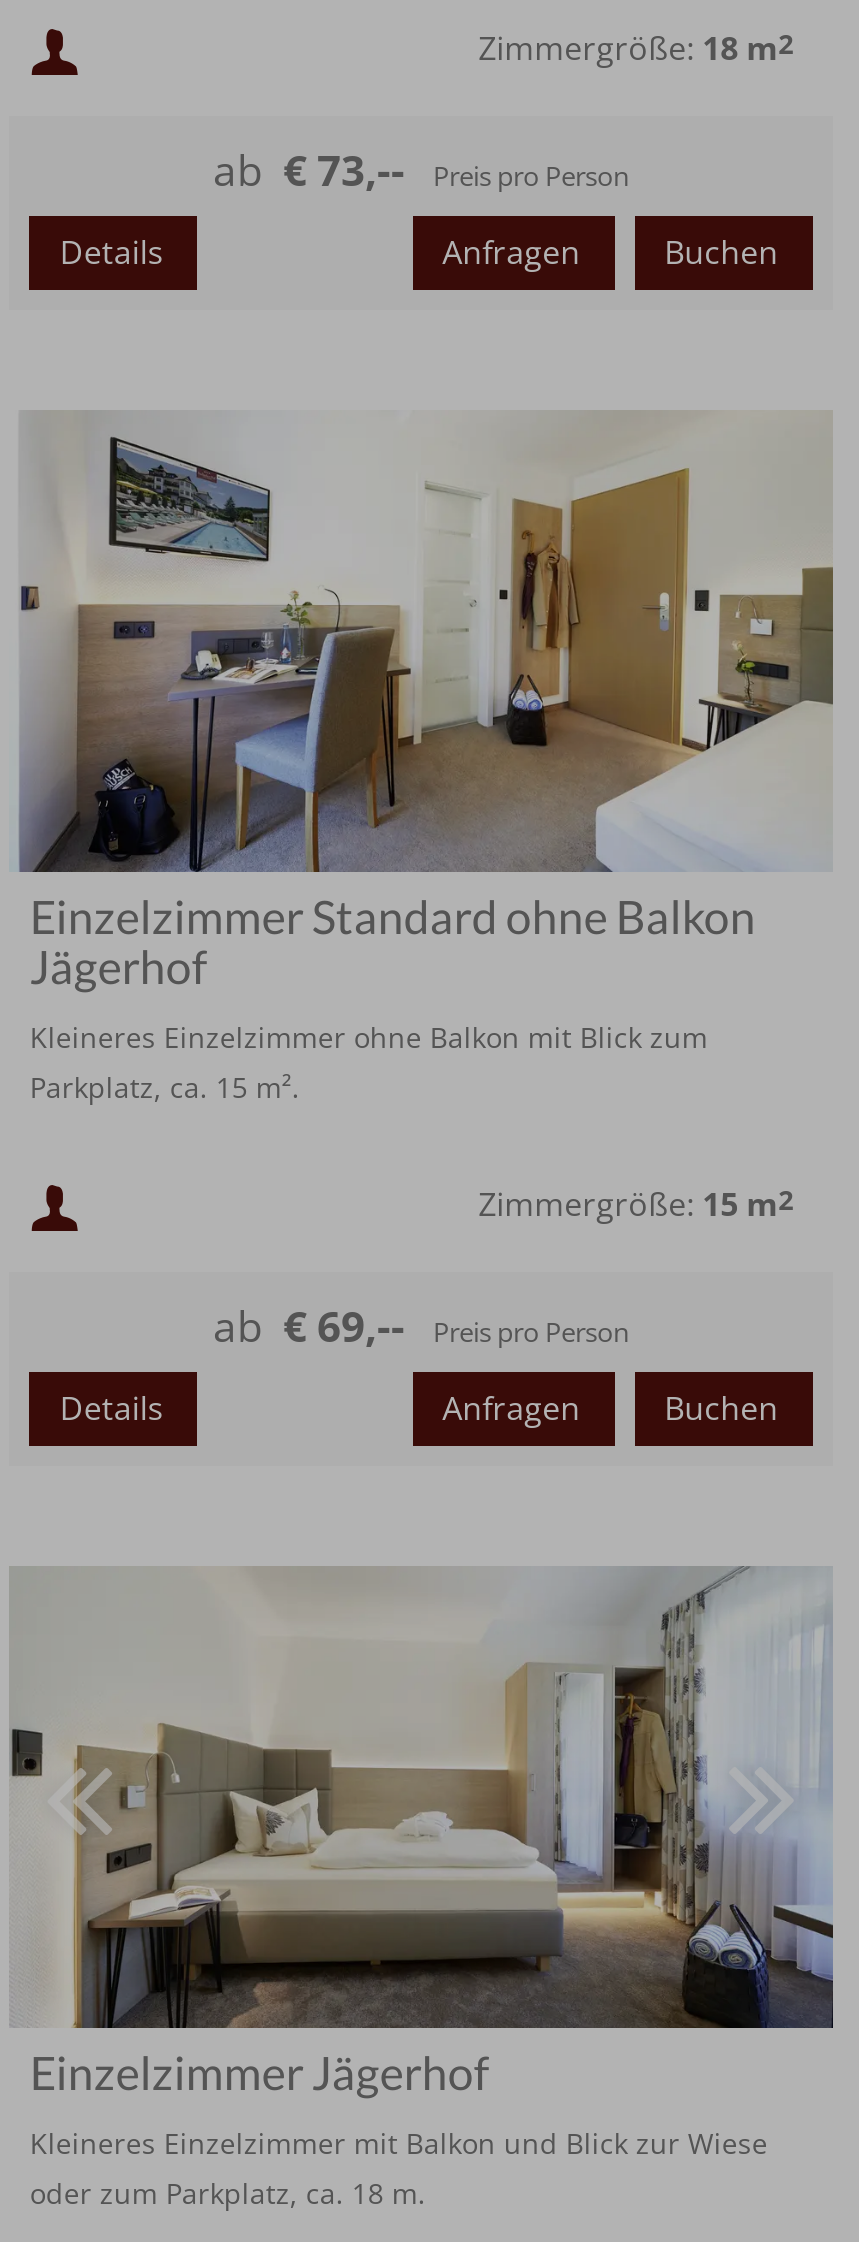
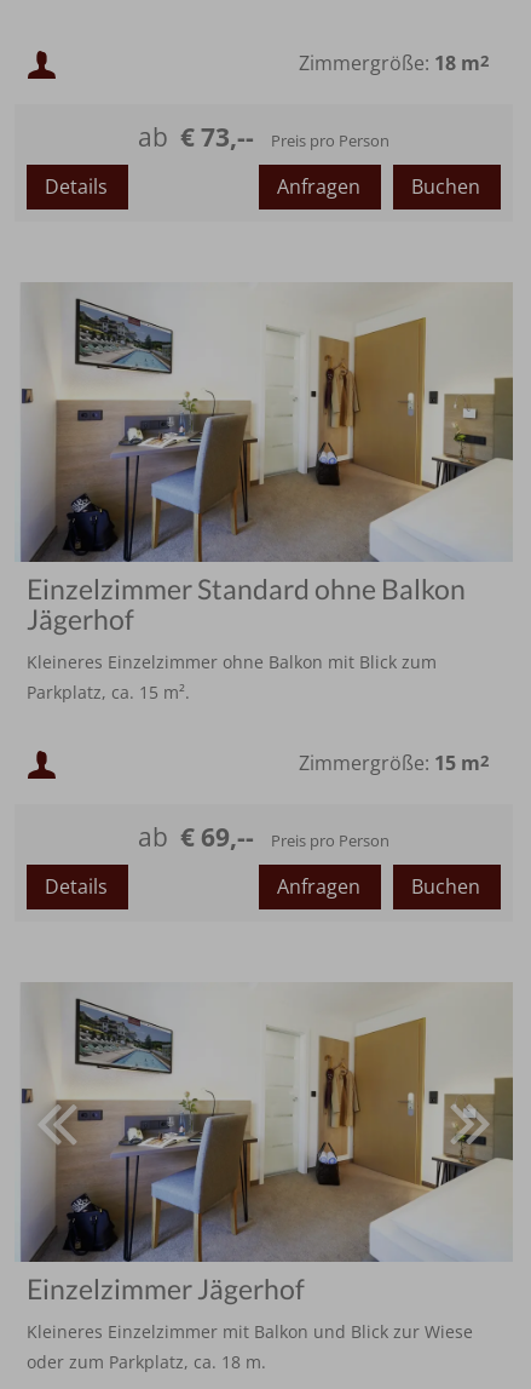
- [image]
+ [image]
